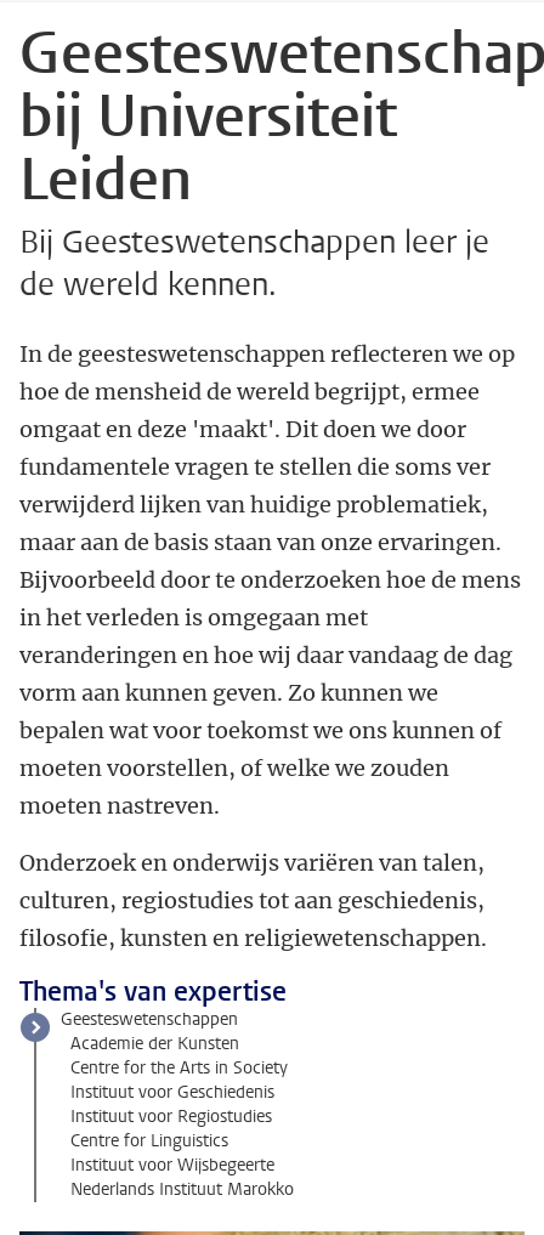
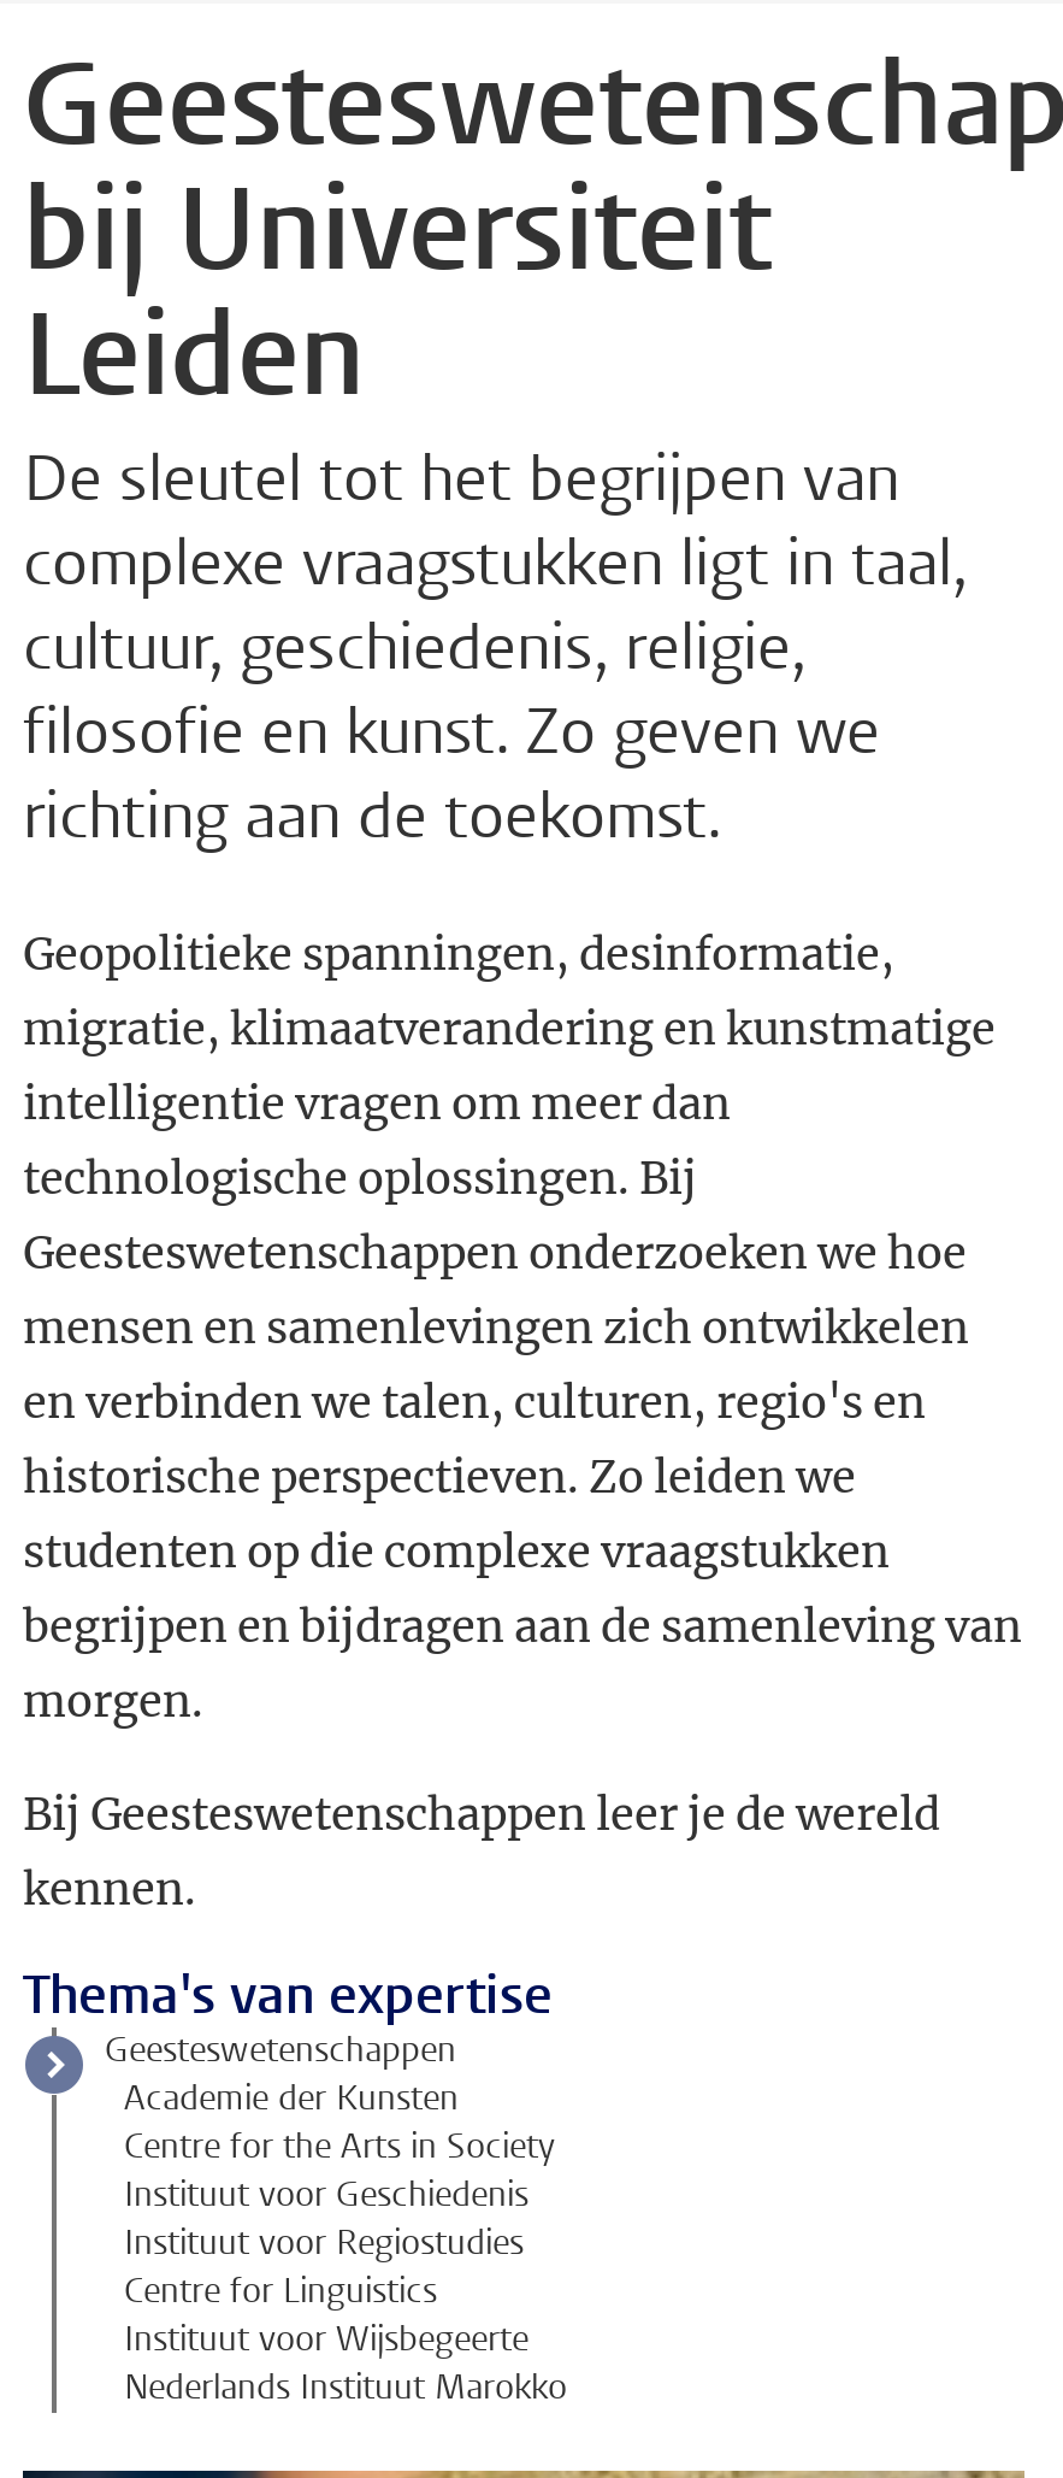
- Bij Geesteswetenschappen leer je
- de wereld kennen.
+ De sleutel tot het begrijpen van
+ complexe vraagstukken ligt in taal,
+ cultuur, geschiedenis, religie,
+ filosofie en kunst. Zo geven we
+ richting aan de toekomst.

- In de geesteswetenschappen reflecteren we op
- hoe de mensheid de wereld begrijpt, ermee
- omgaat en deze 'maakt'. Dit doen we door
- fundamentele vragen te stellen die soms ver
- verwijderd lijken van huidige problematiek,
- maar aan de basis staan van onze ervaringen.
- Bijvoorbeeld door te onderzoeken hoe de mens
- in het verleden is omgegaan met
- veranderingen en hoe wij daar vandaag de dag
- vorm aan kunnen geven. Zo kunnen we
- bepalen wat voor toekomst we ons kunnen of
- moeten voorstellen, of welke we zouden
- moeten nastreven.
+ Geopolitieke spanningen, desinformatie,
+ migratie, klimaatverandering en kunstmatige
+ intelligentie vragen om meer dan
+ technologische oplossingen. Bij
+ Geesteswetenschappen onderzoeken we hoe
+ mensen en samenlevingen zich ontwikkelen
+ en verbinden we talen, culturen, regio's en
+ historische perspectieven. Zo leiden we
+ studenten op die complexe vraagstukken
+ begrijpen en bijdragen aan de samenleving van
+ morgen.

- Onderzoek en onderwijs variëren van talen,
- culturen, regiostudies tot aan geschiedenis,
- filosofie, kunsten en religiewetenschappen.
+ Bij Geesteswetenschappen leer je de wereld
+ kennen.
